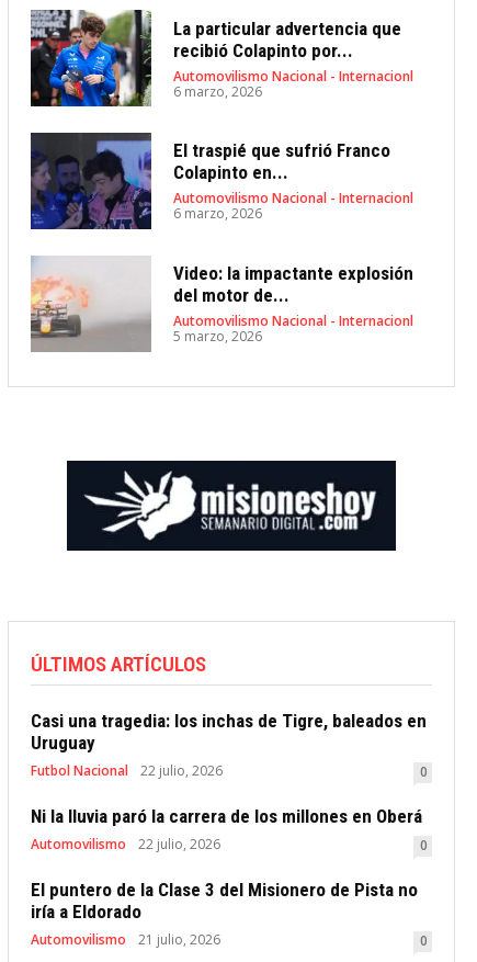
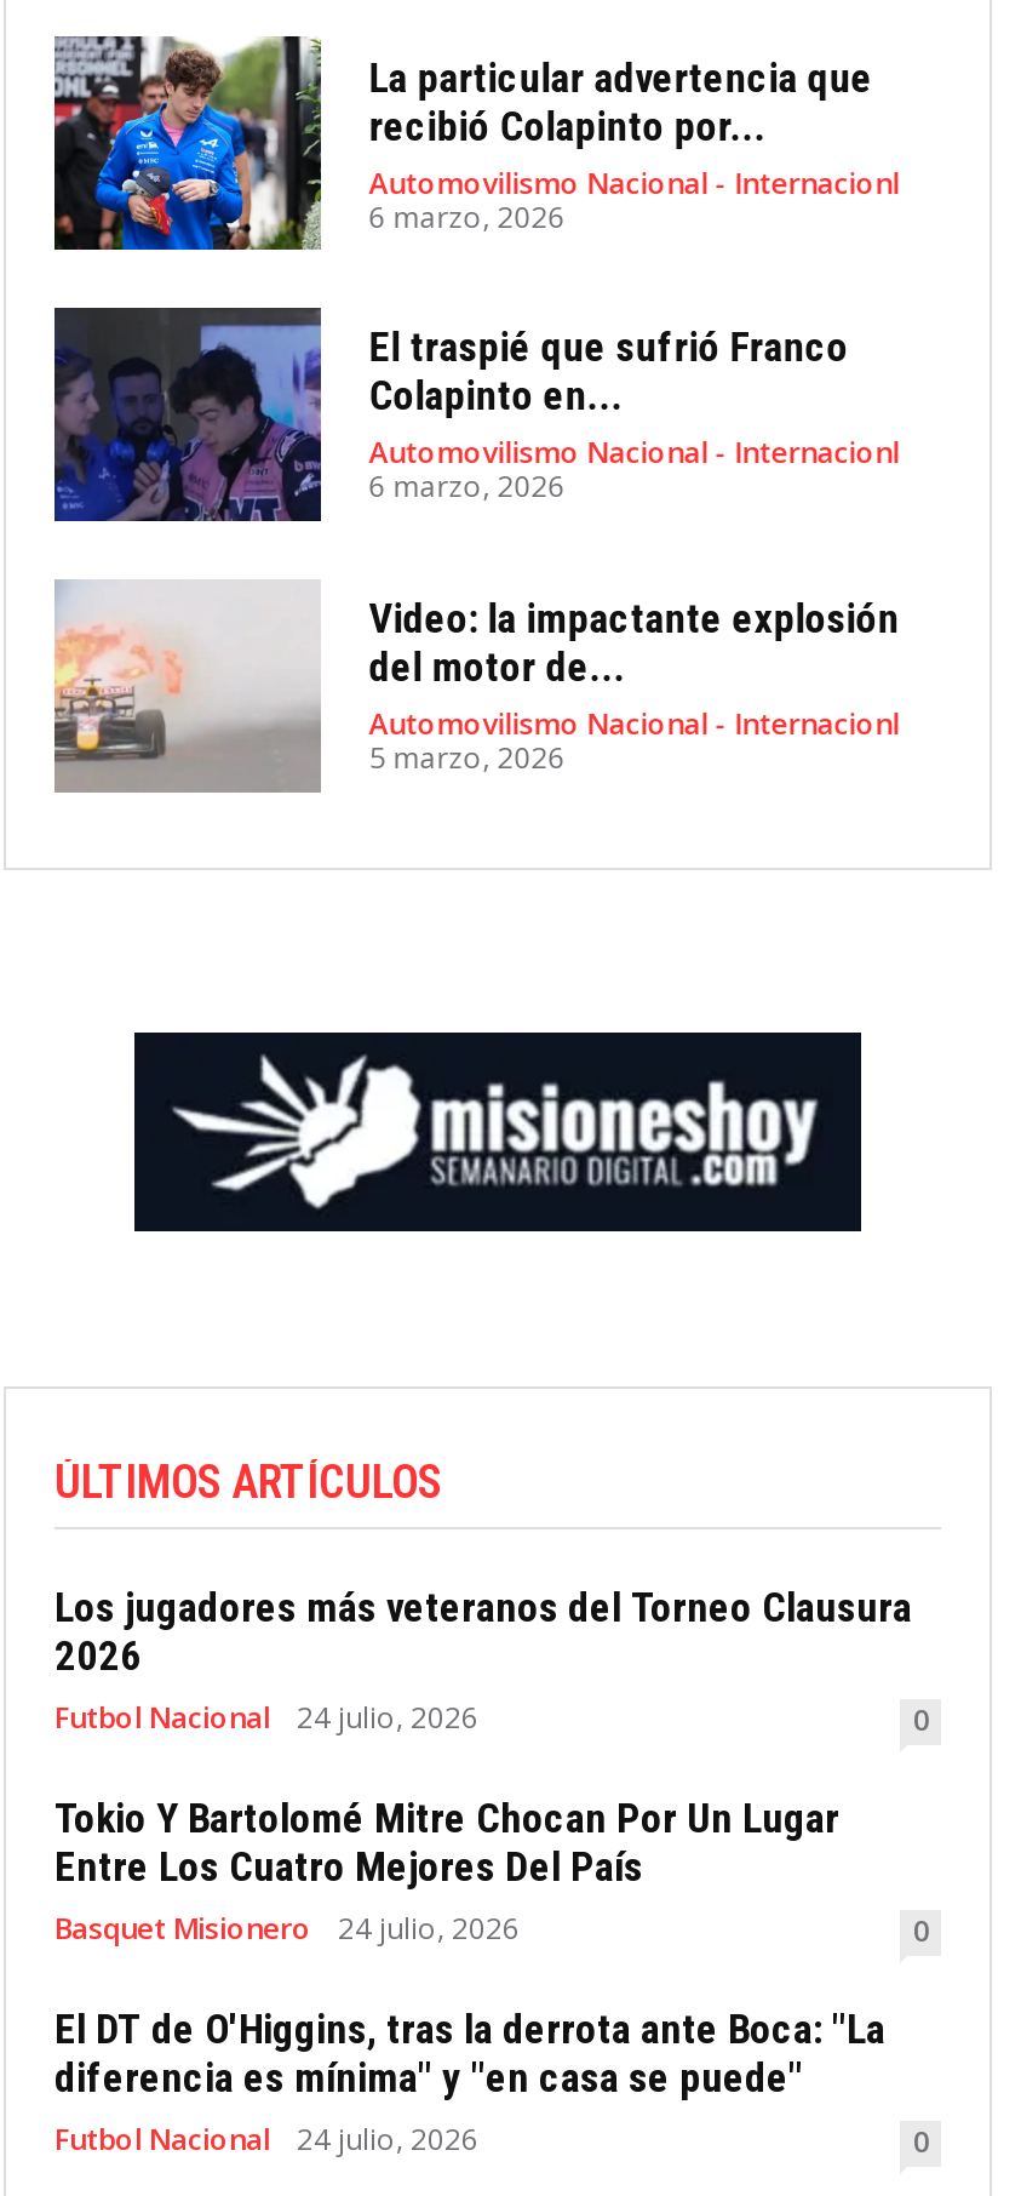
- Casi una tragedia: los inchas de Tigre, baleados en
- Uruguay
+ Los jugadores más veteranos del Torneo Clausura
+ 2026

- Futbol Nacional 22 julio, 2026
+ Futbol Nacional 24 julio, 2026

- Ni la lluvia paró la carrera de los millones en Oberá
- Automovilismo
- 22 julio, 2026
+ Tokio Y Bartolomé Mitre Chocan Por Un Lugar
+ Entre Los Cuatro Mejores Del País
+ Basquet Misionero
+ 24 julio, 2026

- El puntero de la Clase 3 del Misionero de Pista no
- iría a Eldorado
- Automovilismo
- 21 julio, 2026
+ El DT de O'Higgins, tras la derrota ante Boca: "La
+ diferencia es mínima" y "en casa se puede"
+ Futbol Nacional
+ 24 julio, 2026
